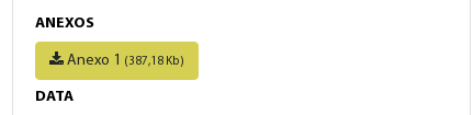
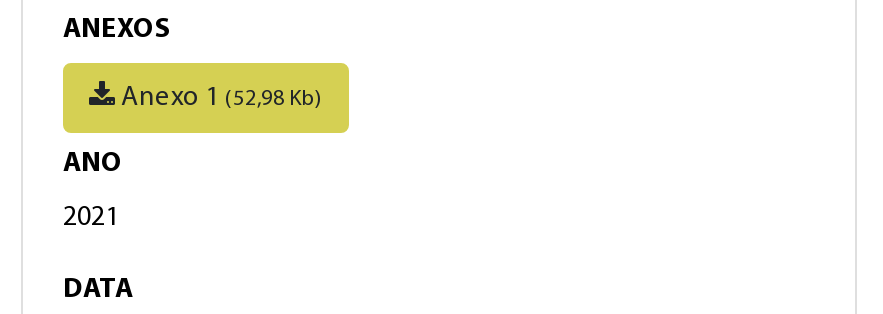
- Anexo 1 (387,18 Kb)
+ Anexo 1 (52,98 Kb)
+ ANO
+ 2021
